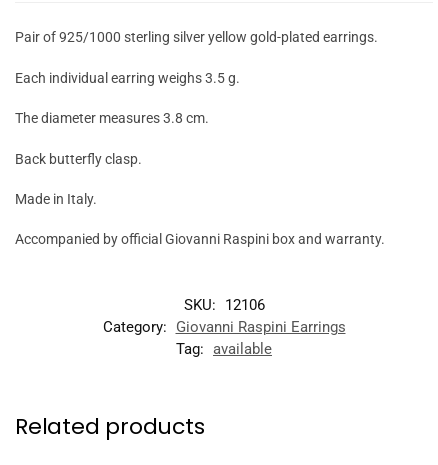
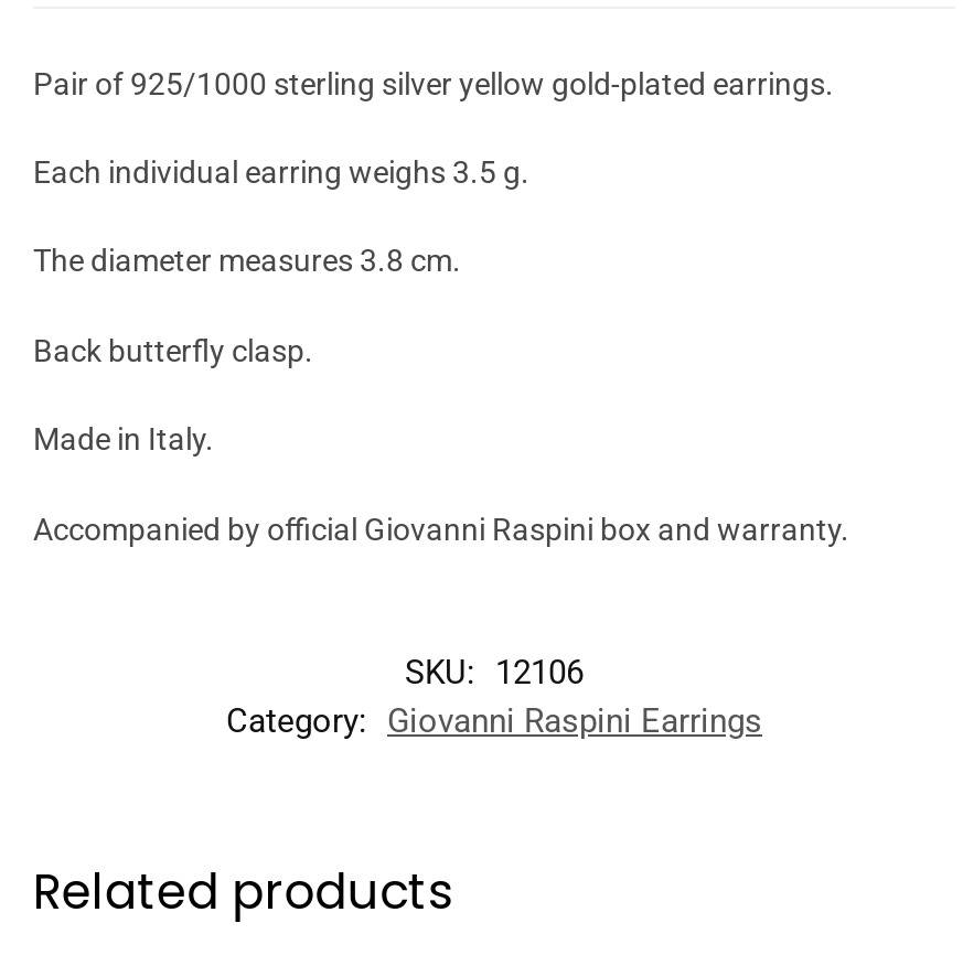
- Tag: available
